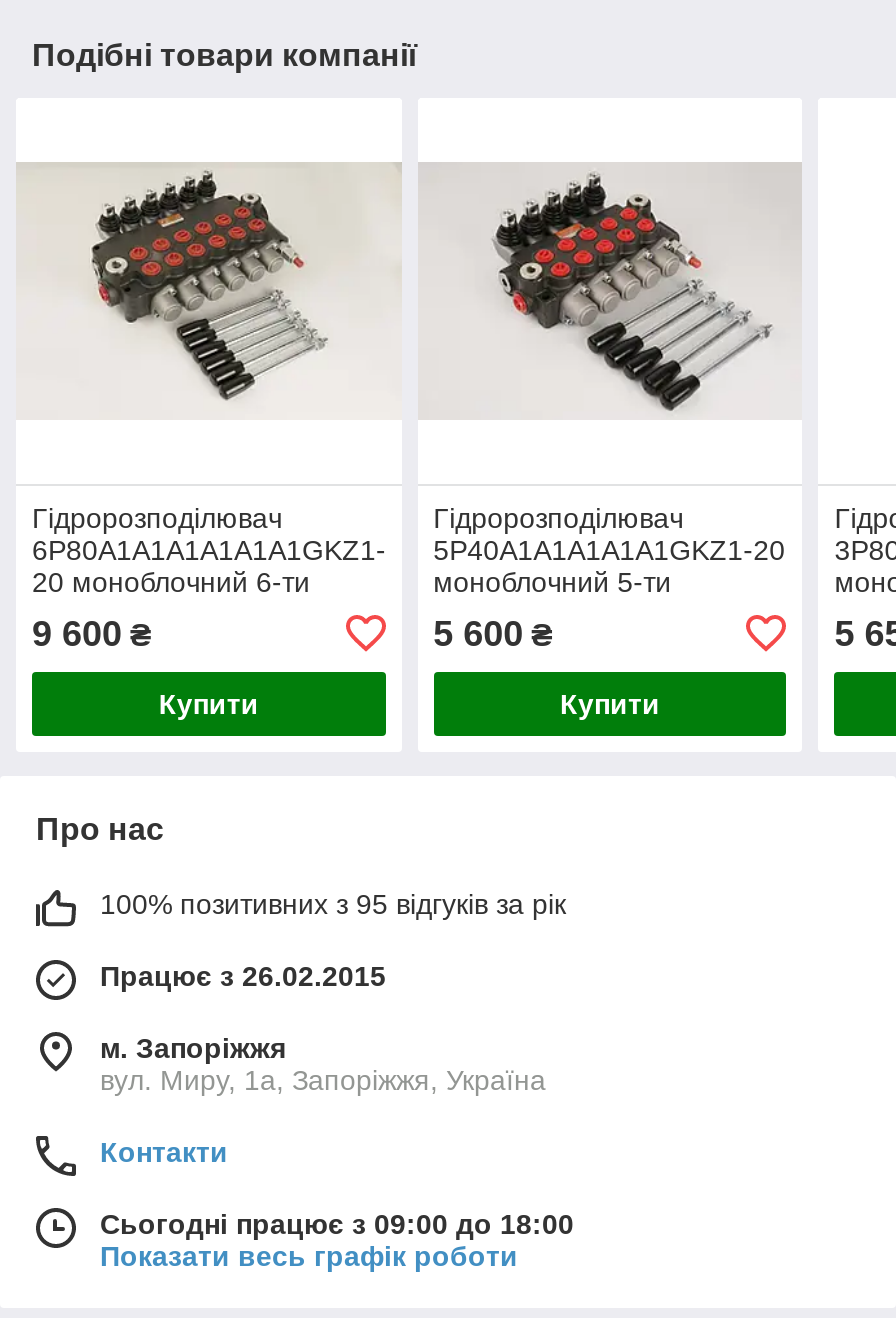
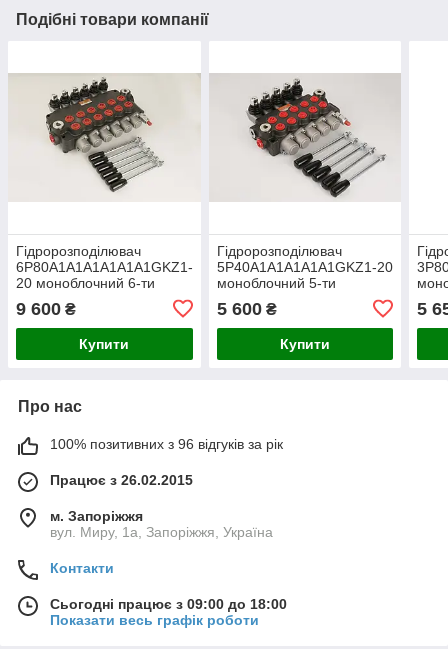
- 100% позитивних з 95 відгуків за рік
+ 100% позитивних з 96 відгуків за рік
